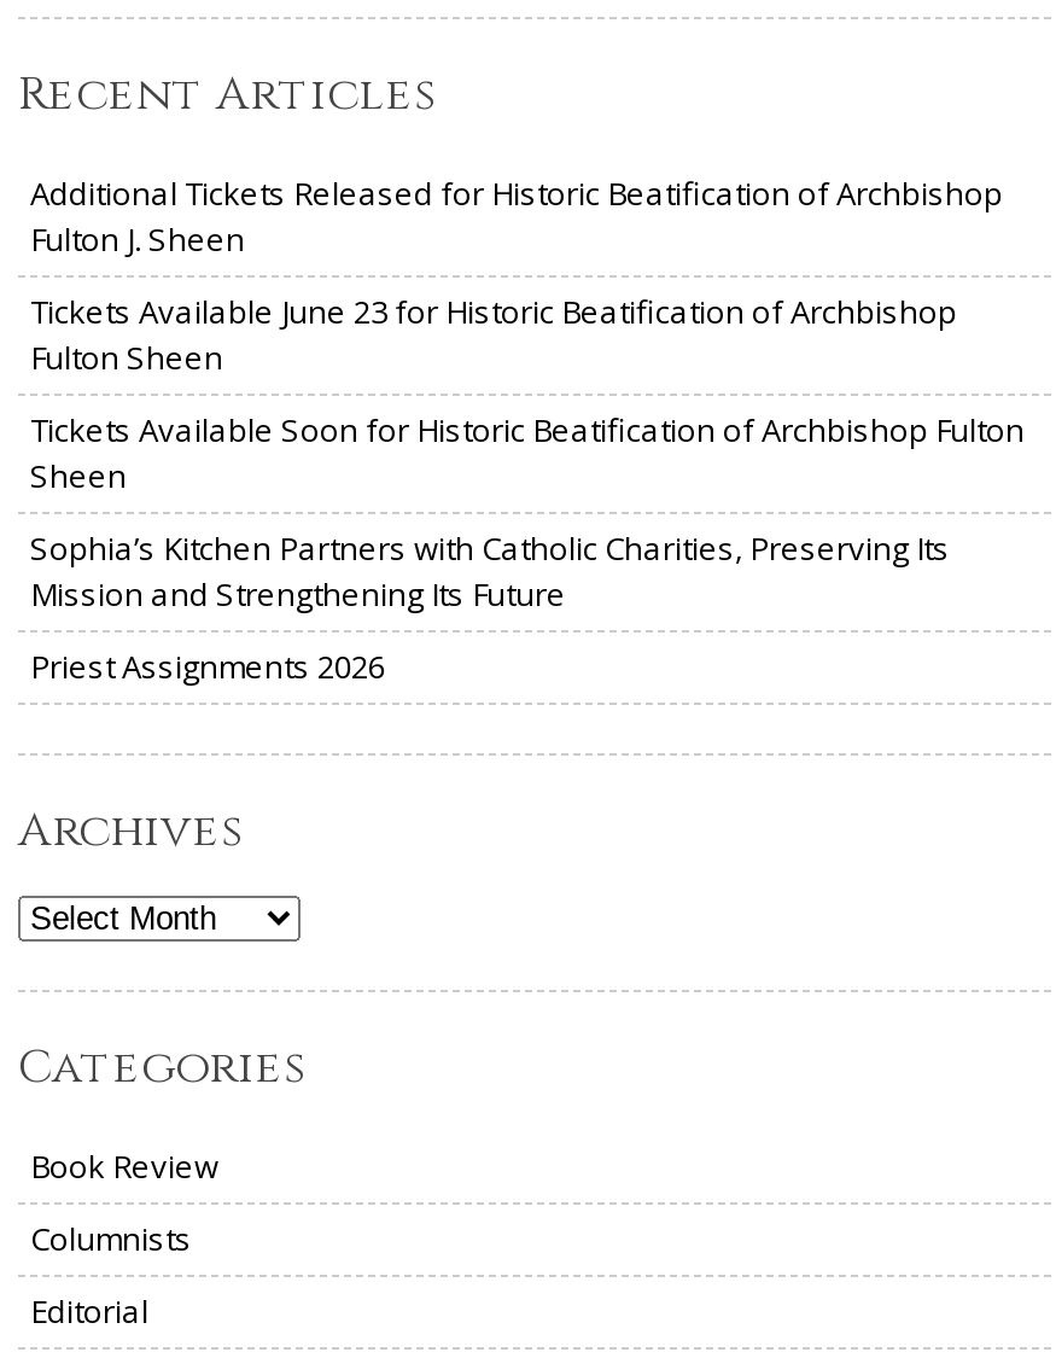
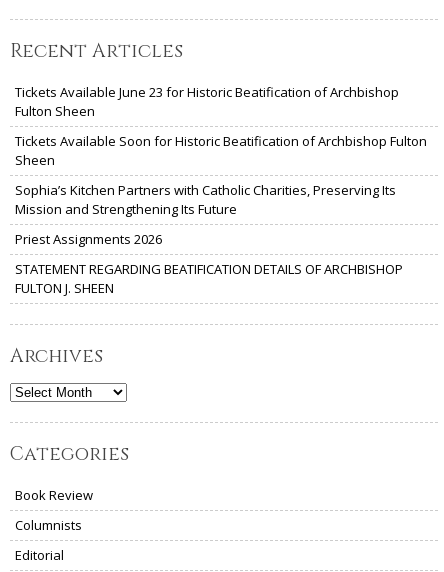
- Additional Tickets Released for Historic Beatification of Archbishop
- Fulton J. Sheen

moved up: Tickets Available June 23 for Historic Beatification of Archbishop | Fulton Sheen | Tickets Available Soon for Historic Beatification of Archbishop Fulton | Sheen | Sophia’s Kitchen Partners with Catholic Charities, Preserving Its | Mission and Strengthening Its Future | Priest Assignments 2026

+ STATEMENT REGARDING BEATIFICATION DETAILS OF ARCHBISHOP
+ FULTON J. SHEEN
